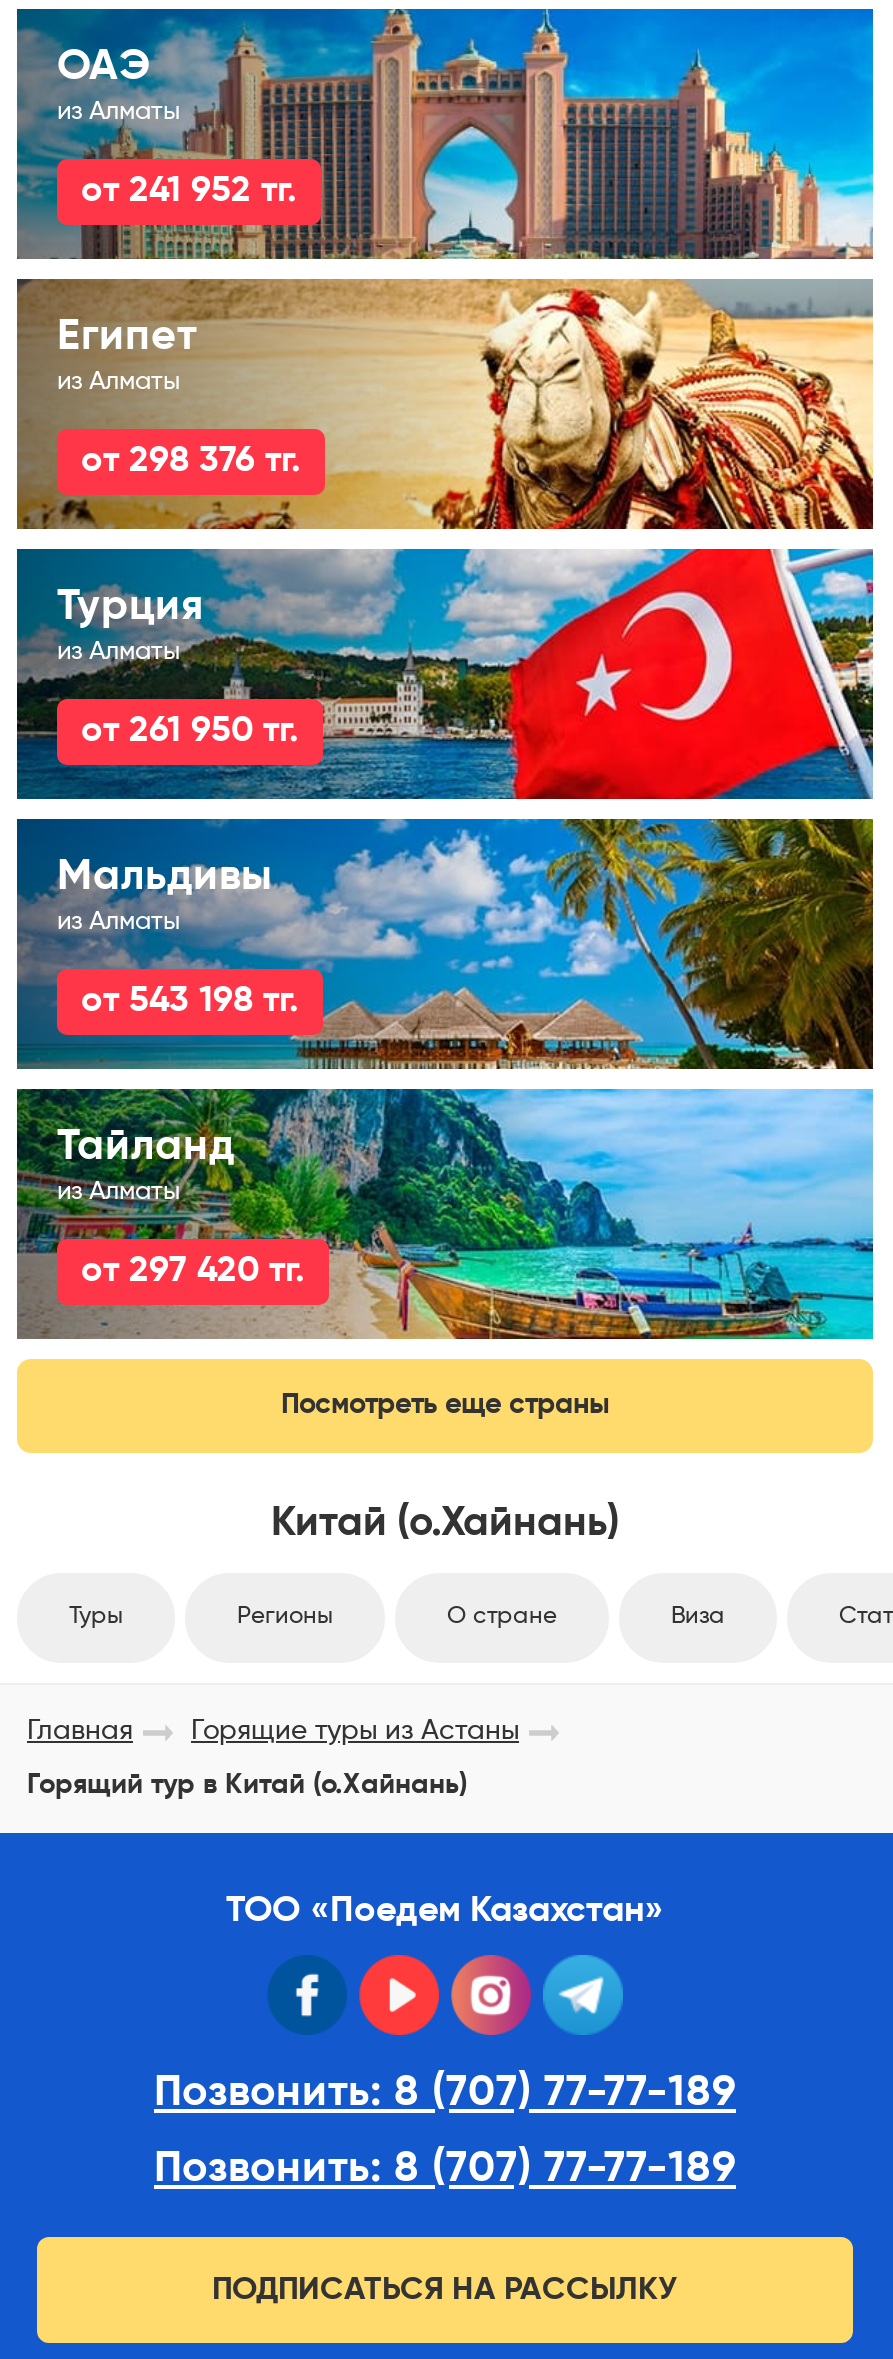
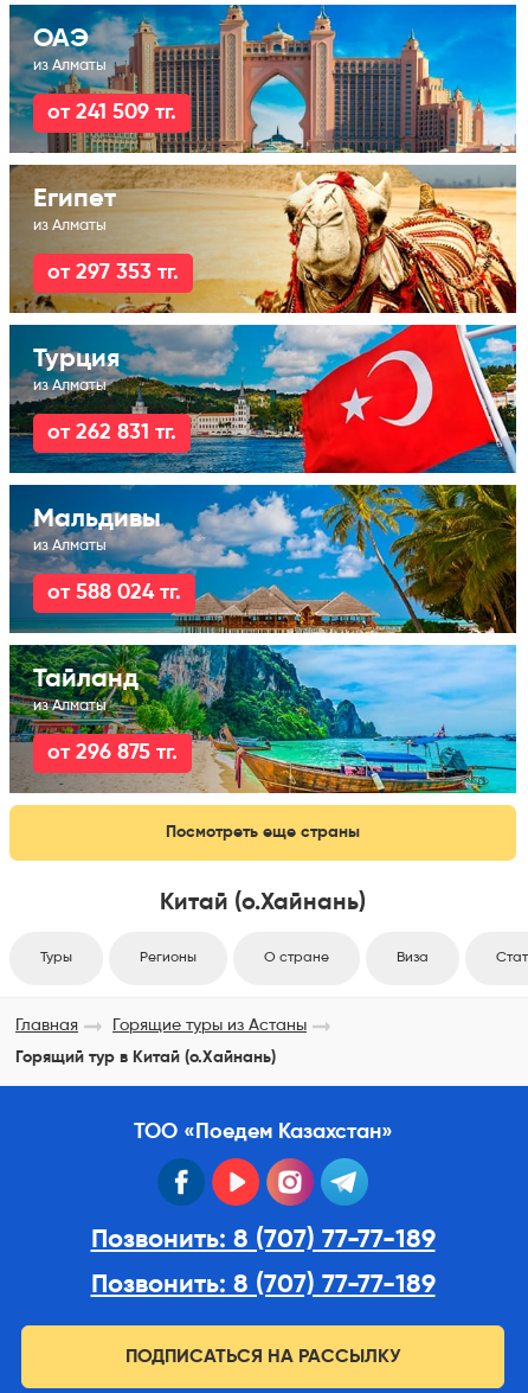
- от 241 952 тг.
+ от 241 509 тг.

- от 298 376 тг.
+ от 297 353 тг.

- от 261 950 тг.
+ от 262 831 тг.

- от 543 198 тг.
+ от 588 024 тг.

- от 297 420 тг.
+ от 296 875 тг.
